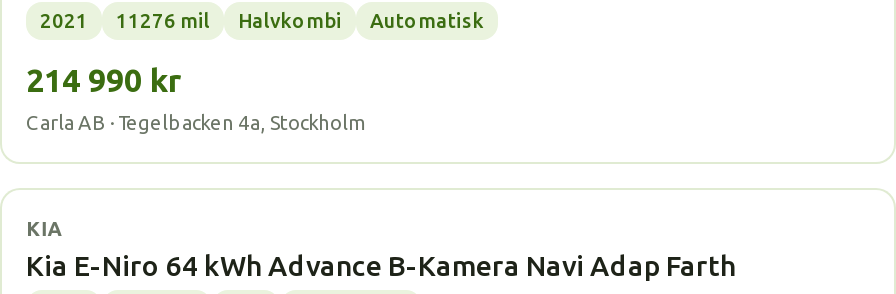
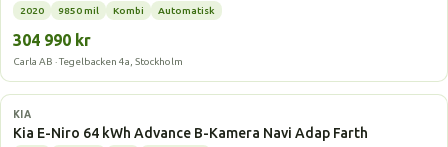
- 2021
- 11276 mil
- Halvkombi
+ 2020
+ 9850 mil
+ Kombi

- 214 990 kr
+ 304 990 kr
